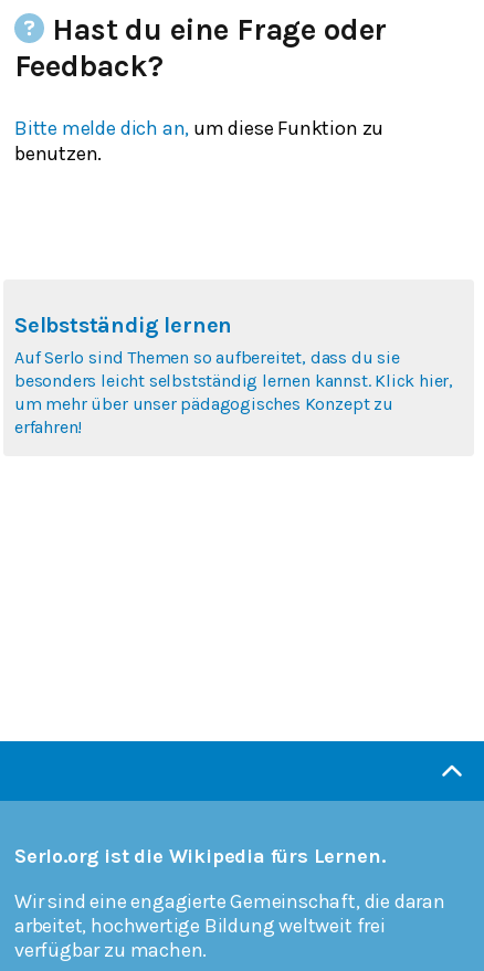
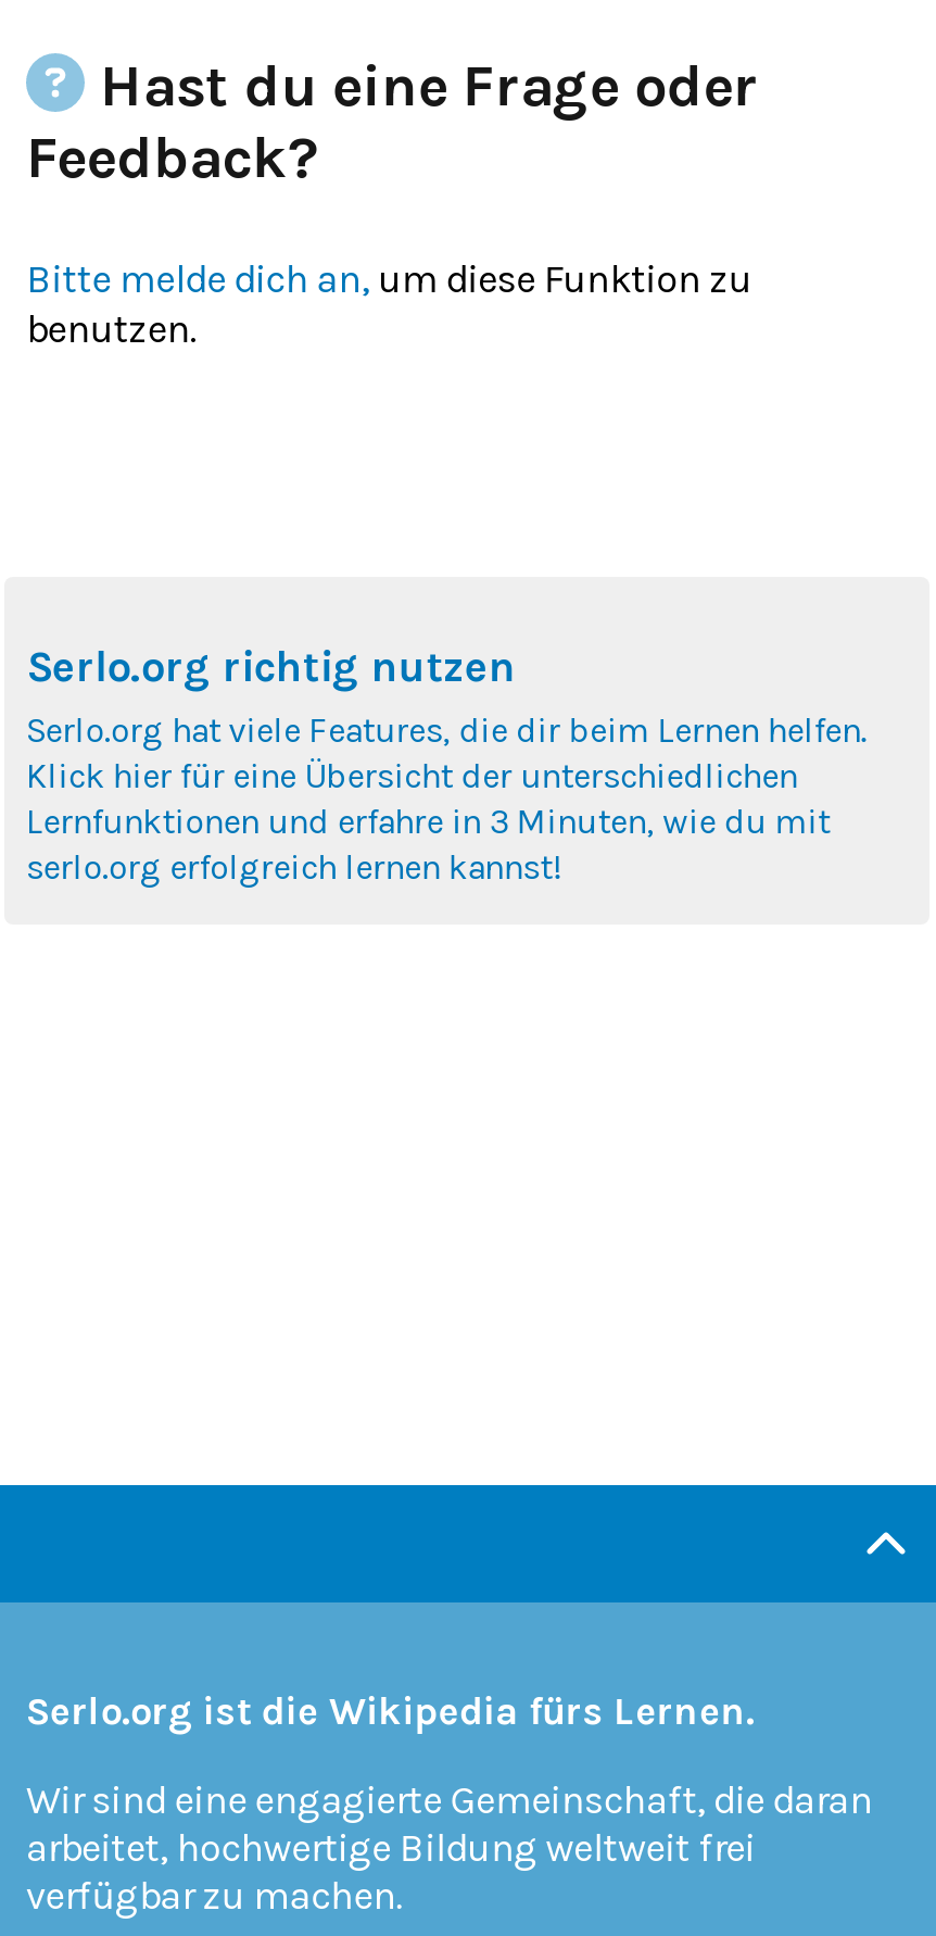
- Selbstständig lernen
- Auf Serlo sind Themen so aufbereitet, dass du sie
- besonders leicht selbstständig lernen kannst. Klick hier,
- um mehr über unser pädagogisches Konzept zu
- erfahren!
+ Serlo.org richtig nutzen
+ Serlo.org hat viele Features, die dir beim Lernen helfen.
+ Klick hier für eine Übersicht der unterschiedlichen
+ Lernfunktionen und erfahre in 3 Minuten, wie du mit
+ serlo.org erfolgreich lernen kannst!
